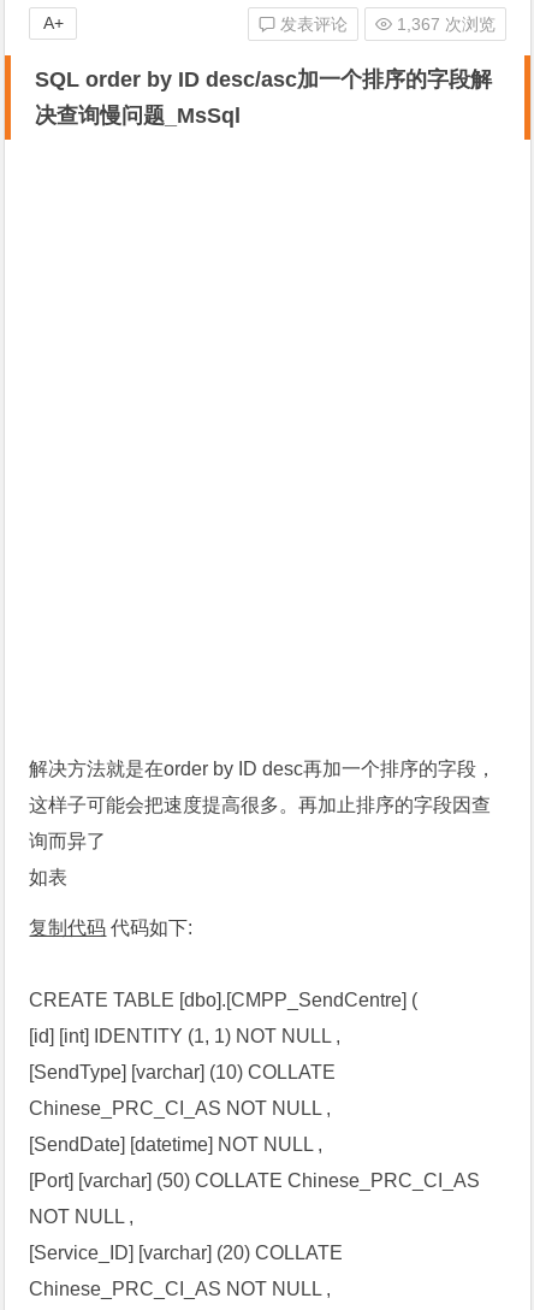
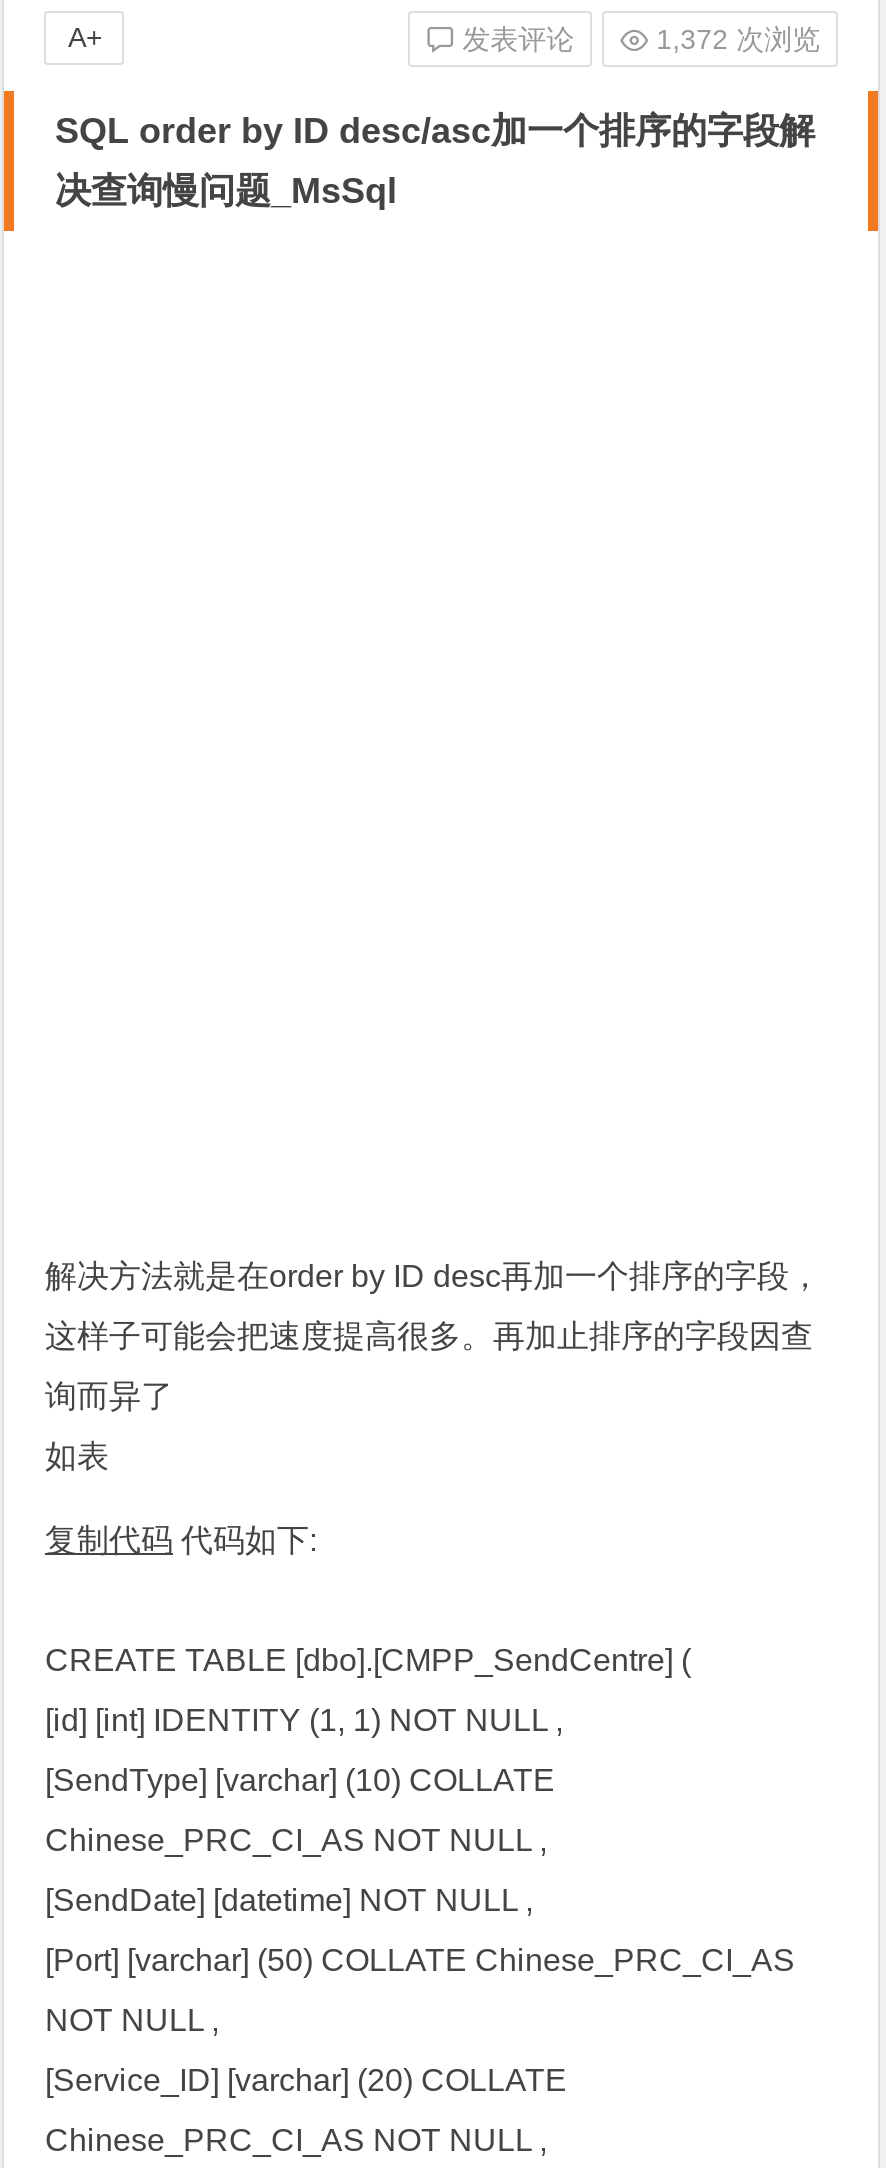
- 1,367 次浏览
+ 1,372 次浏览
